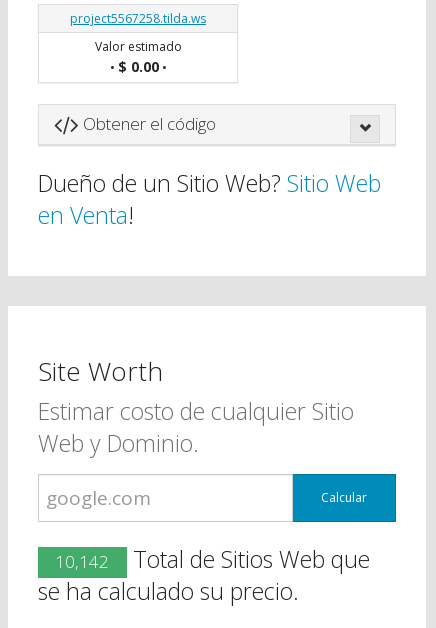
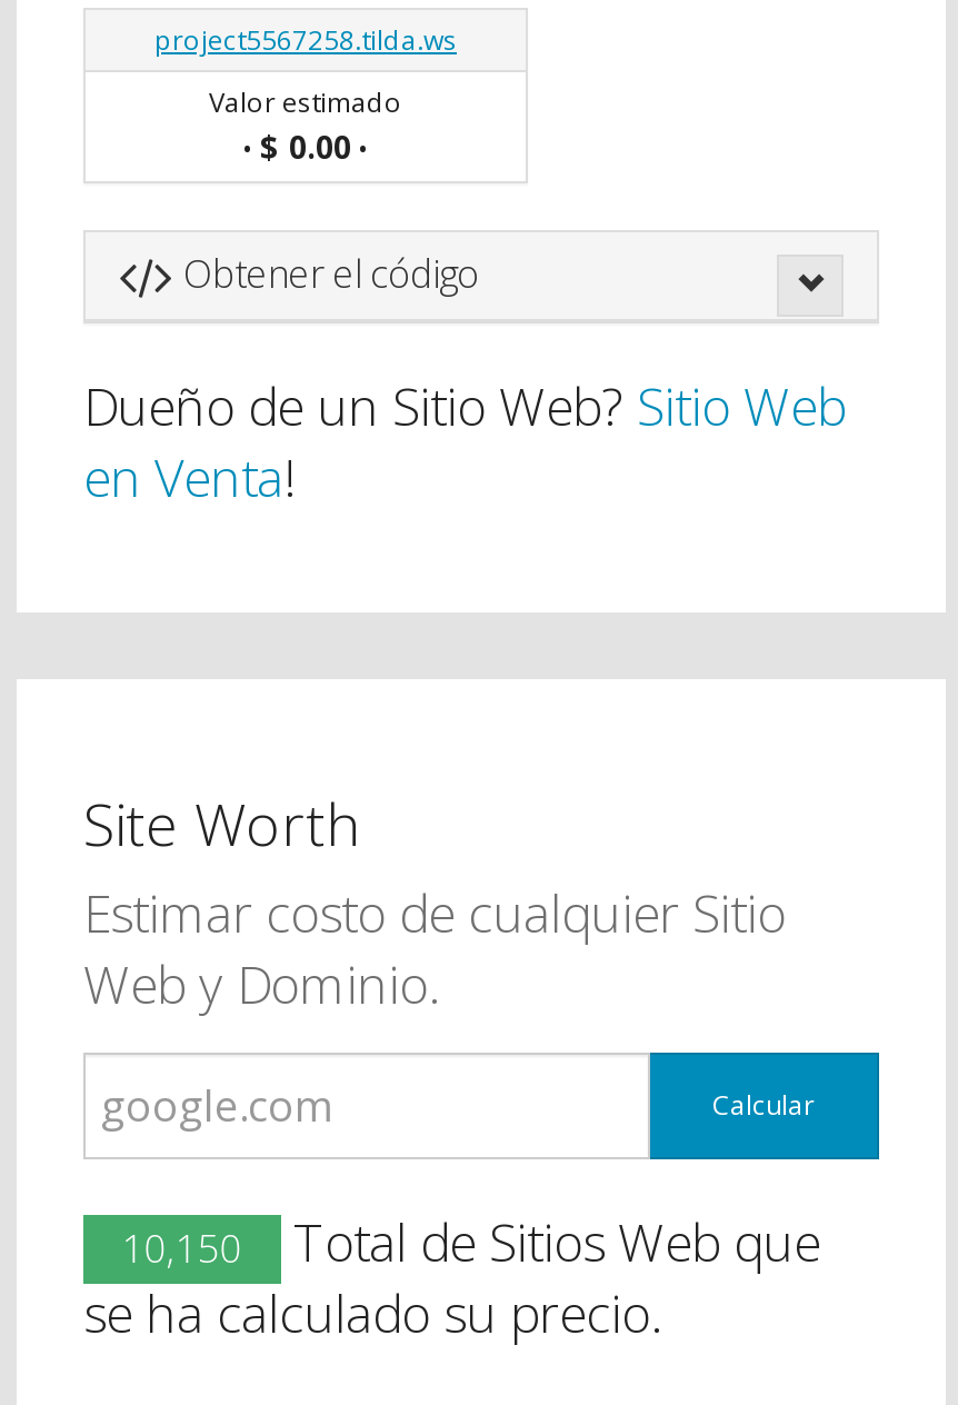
- 10,142 Total de Sitios Web que
+ 10,150 Total de Sitios Web que
